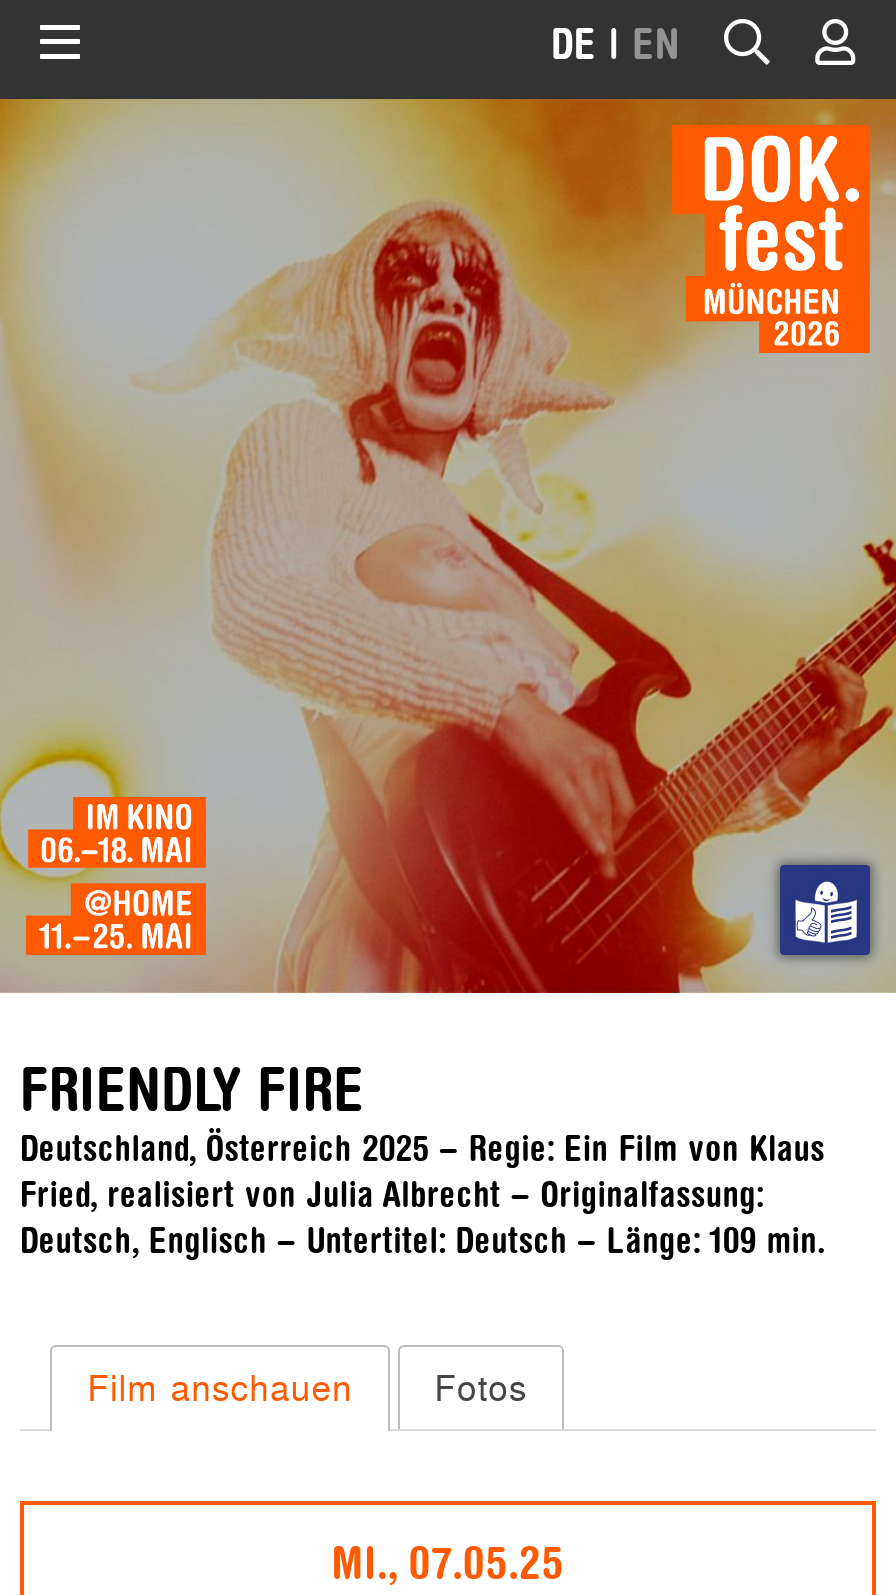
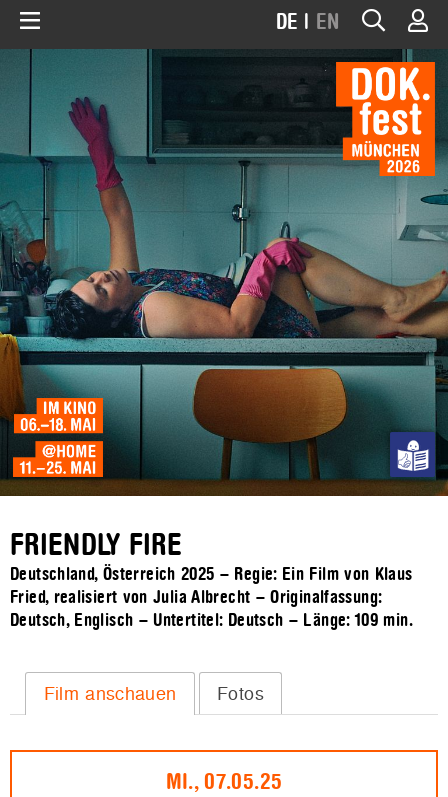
- [image]
+ [image]
